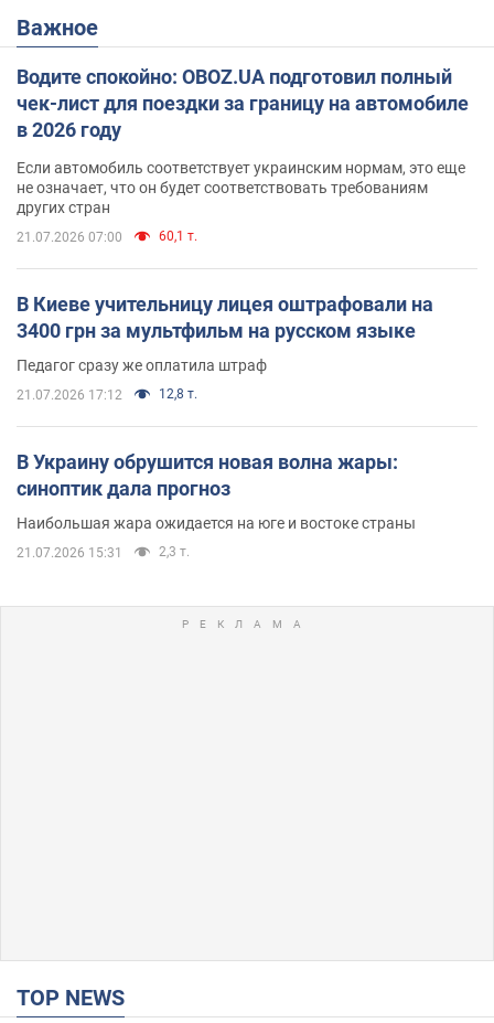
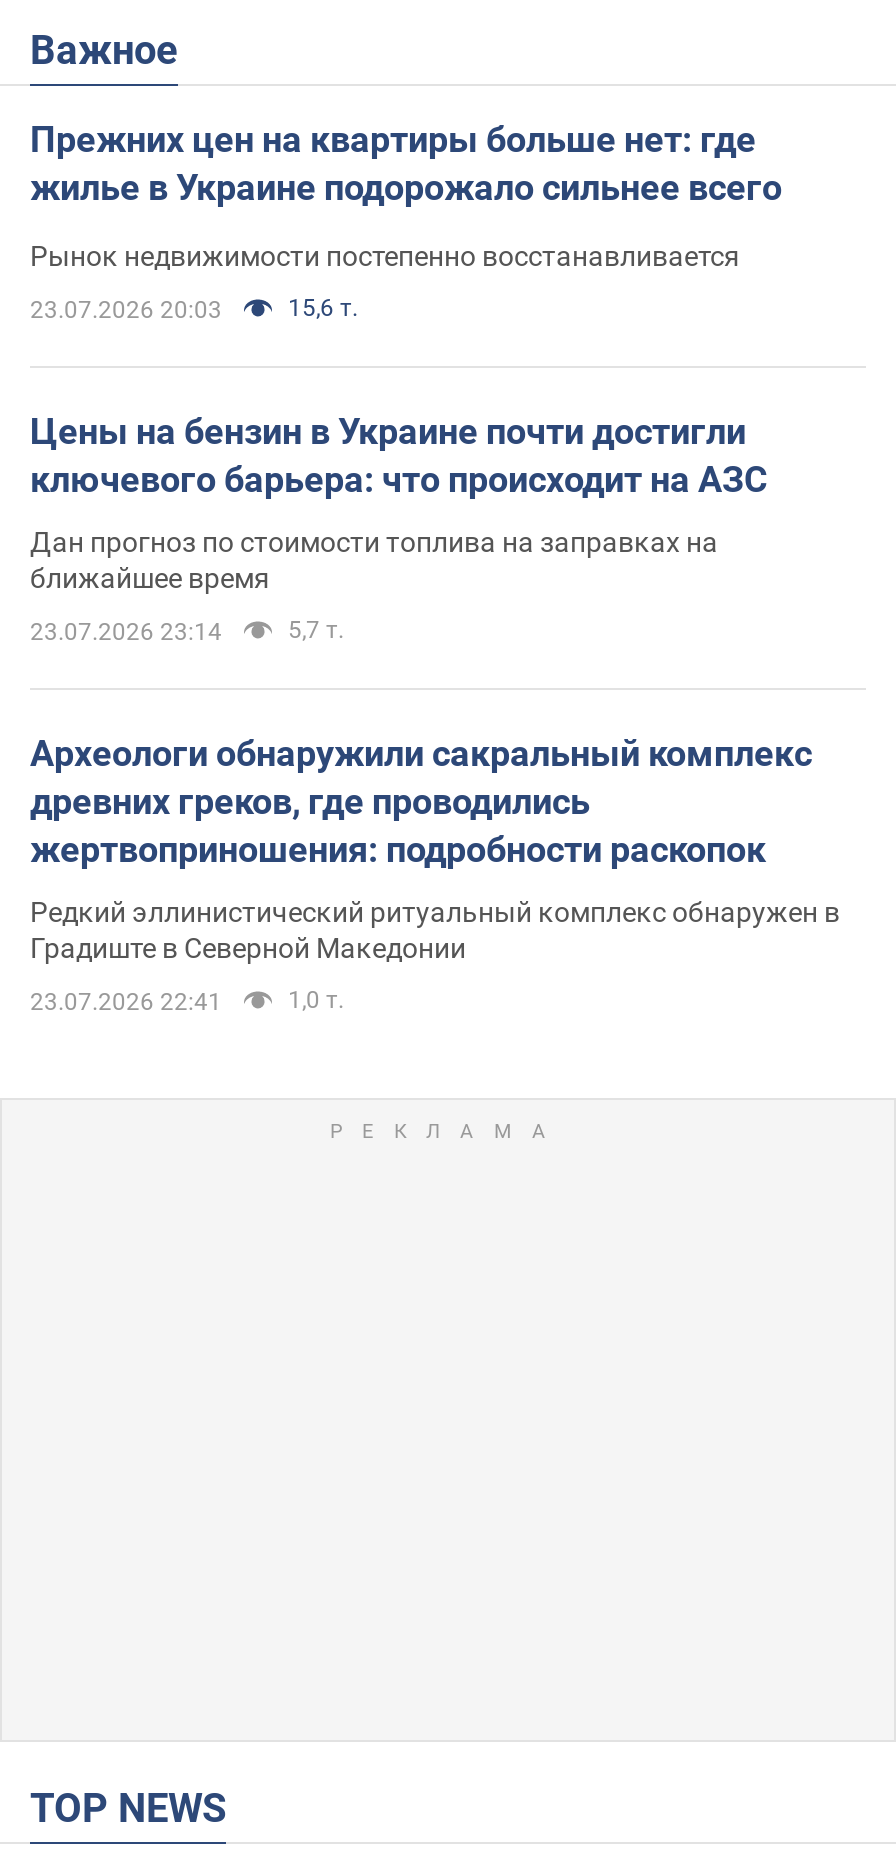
- Водите спокойно: OBOZ.UA подготовил полный
- чек-лист для поездки за границу на автомобиле
- в 2026 году
+ Прежних цен на квартиры больше нет: где
+ жилье в Украине подорожало сильнее всего

- Если автомобиль соответствует украинским нормам, это еще
- не означает, что он будет соответствовать требованиям
- других стран
+ Рынок недвижимости постепенно восстанавливается

- 21.07.2026 07:00
- 60,1 т.
+ 23.07.2026 20:03
+ 15,6 т.

- В Киеве учительницу лицея оштрафовали на
- 3400 грн за мультфильм на русском языке
+ Цены на бензин в Украине почти достигли
+ ключевого барьера: что происходит на АЗС

- Педагог сразу же оплатила штраф
+ Дан прогноз по стоимости топлива на заправках на
+ ближайшее время

- 21.07.2026 17:12
- 12,8 т.
+ 23.07.2026 23:14
+ 5,7 т.

- В Украину обрушится новая волна жары:
- синоптик дала прогноз
+ Археологи обнаружили сакральный комплекс
+ древних греков, где проводились
+ жертвоприношения: подробности раскопок

- Наибольшая жара ожидается на юге и востоке страны
+ Редкий эллинистический ритуальный комплекс обнаружен в
+ Градиште в Северной Македонии

- 21.07.2026 15:31
- 2,3 т.
+ 23.07.2026 22:41
+ 1,0 т.
